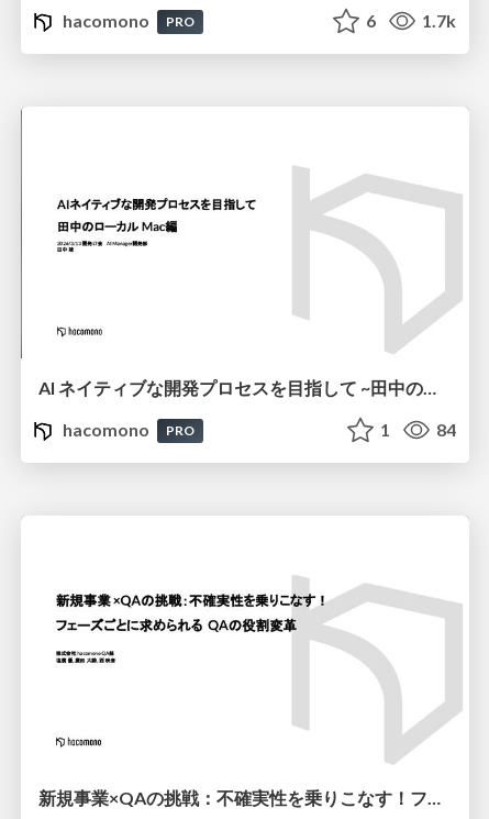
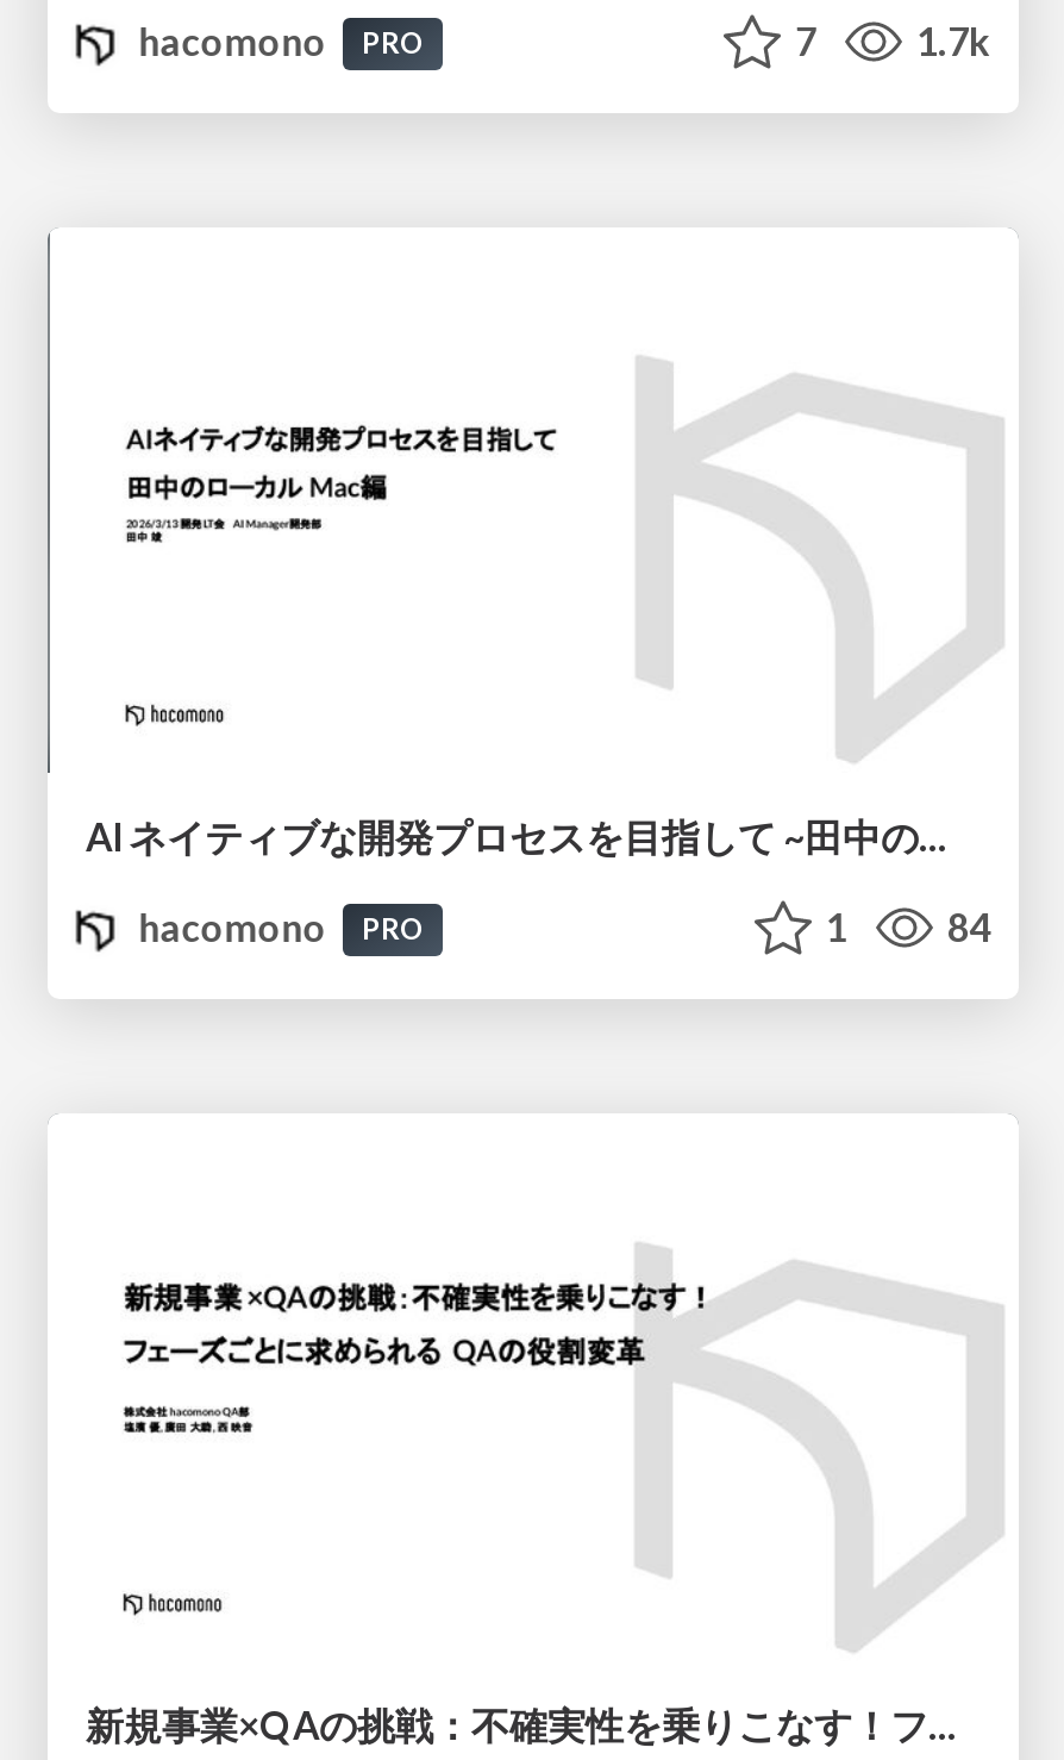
- 6
+ 7
